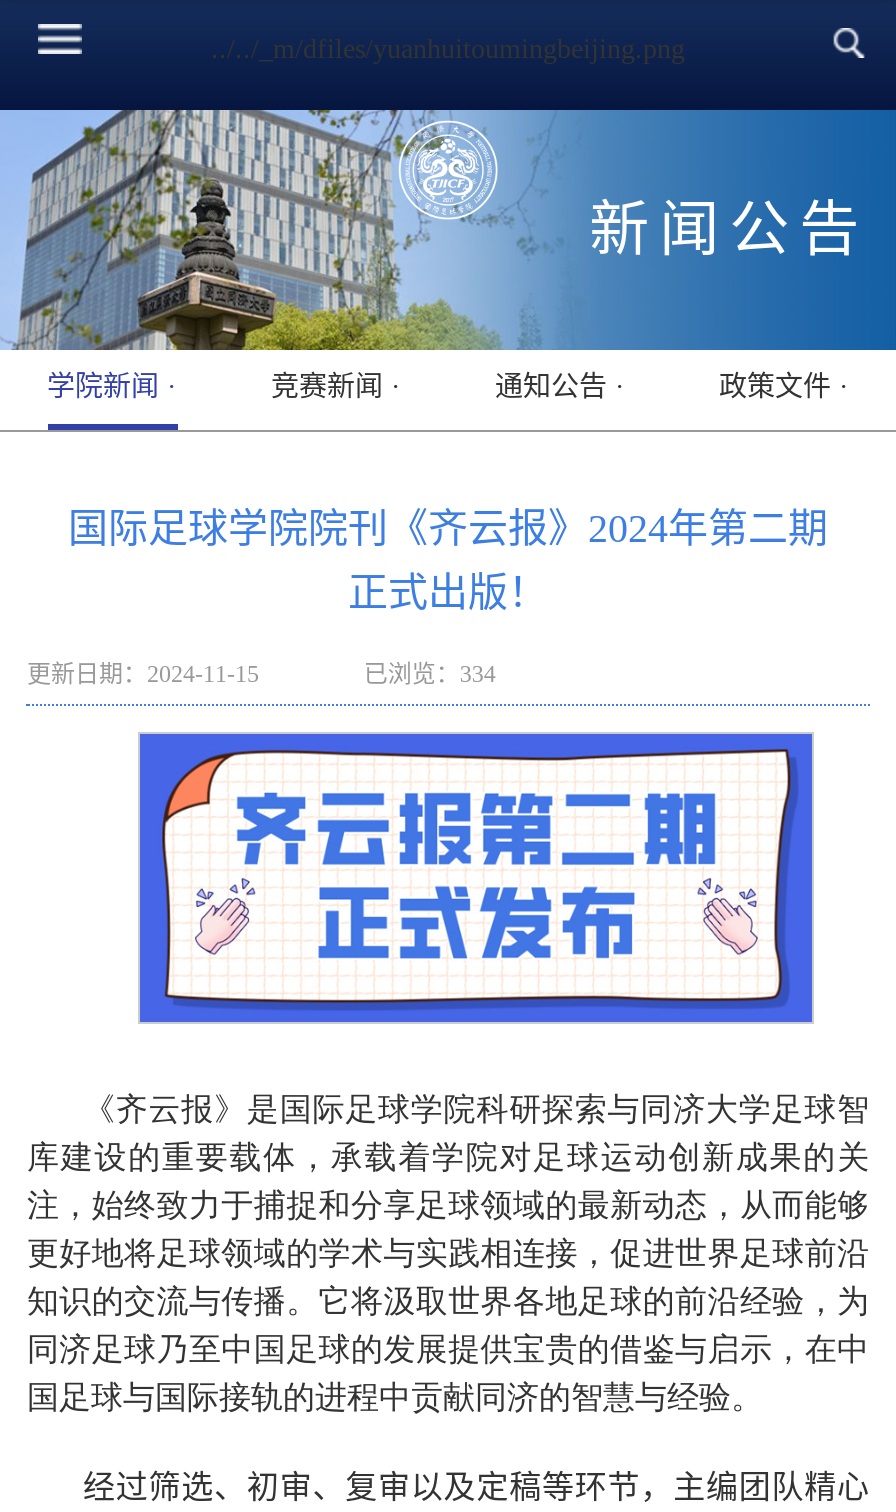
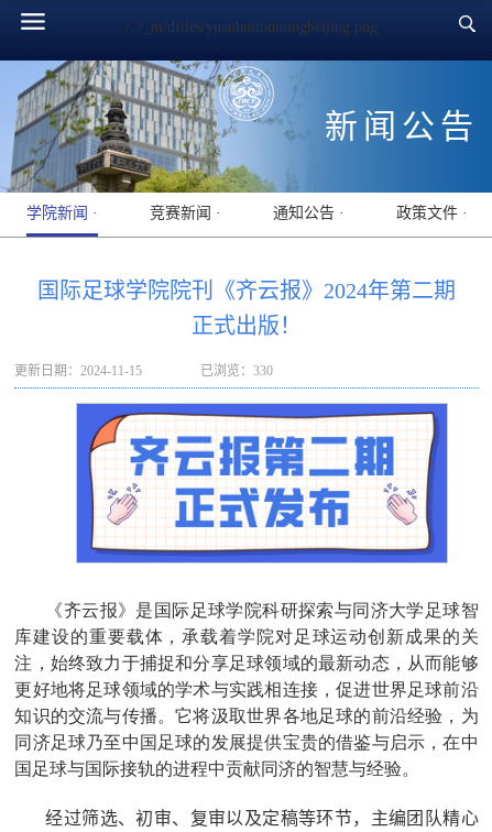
- 已浏览：334
+ 已浏览：330
